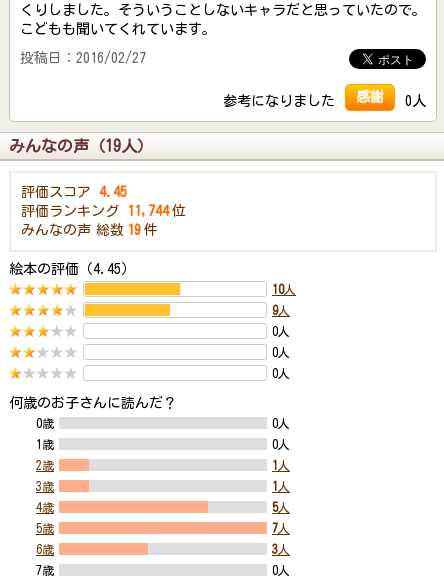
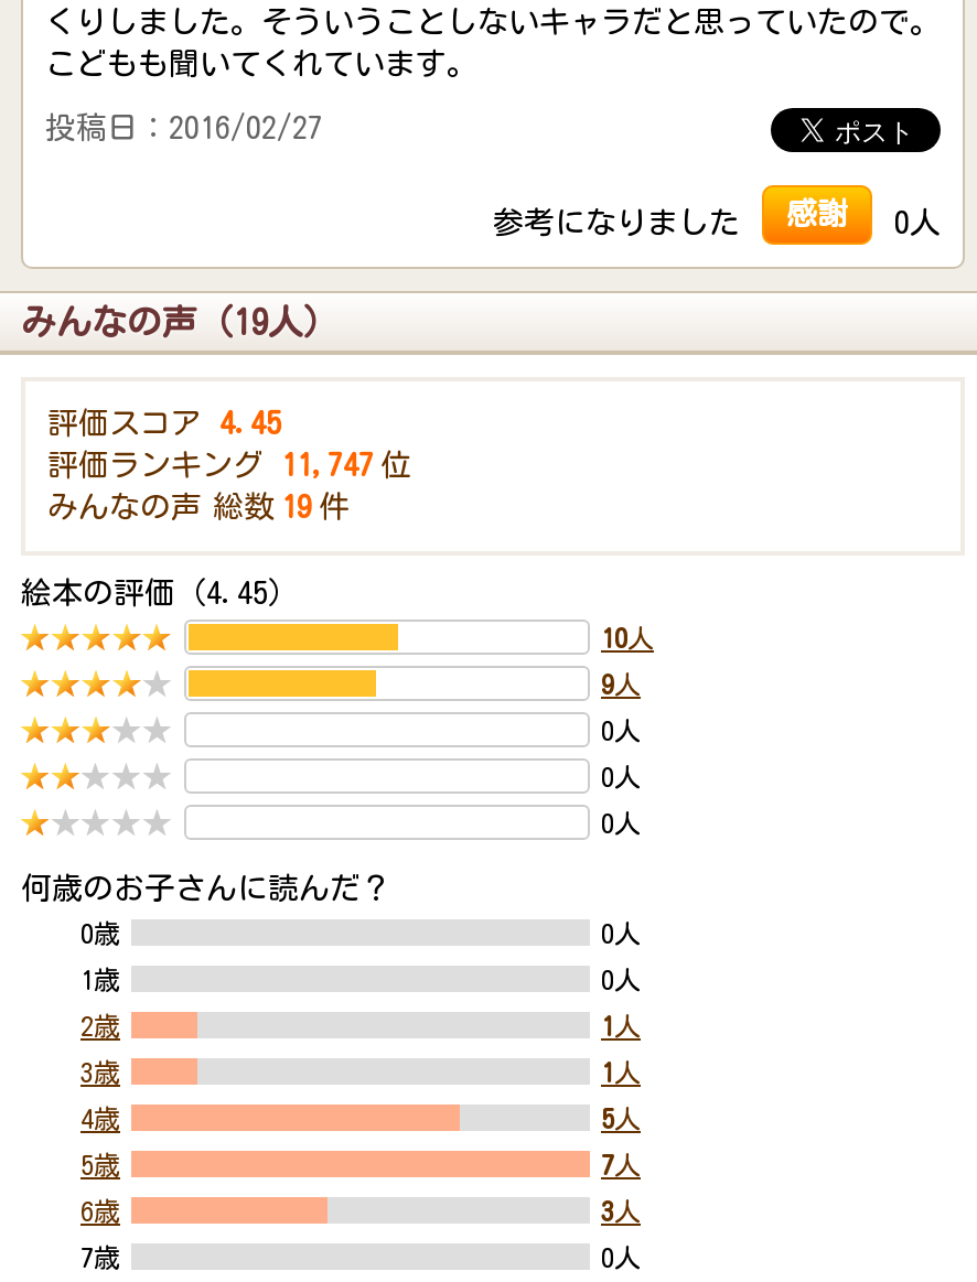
- 評価ランキング 11,744 位
+ 評価ランキング 11,747 位
